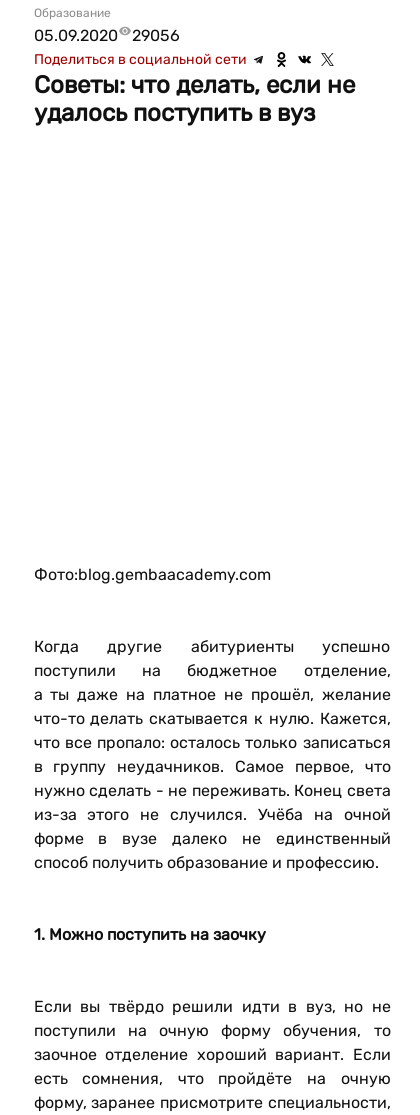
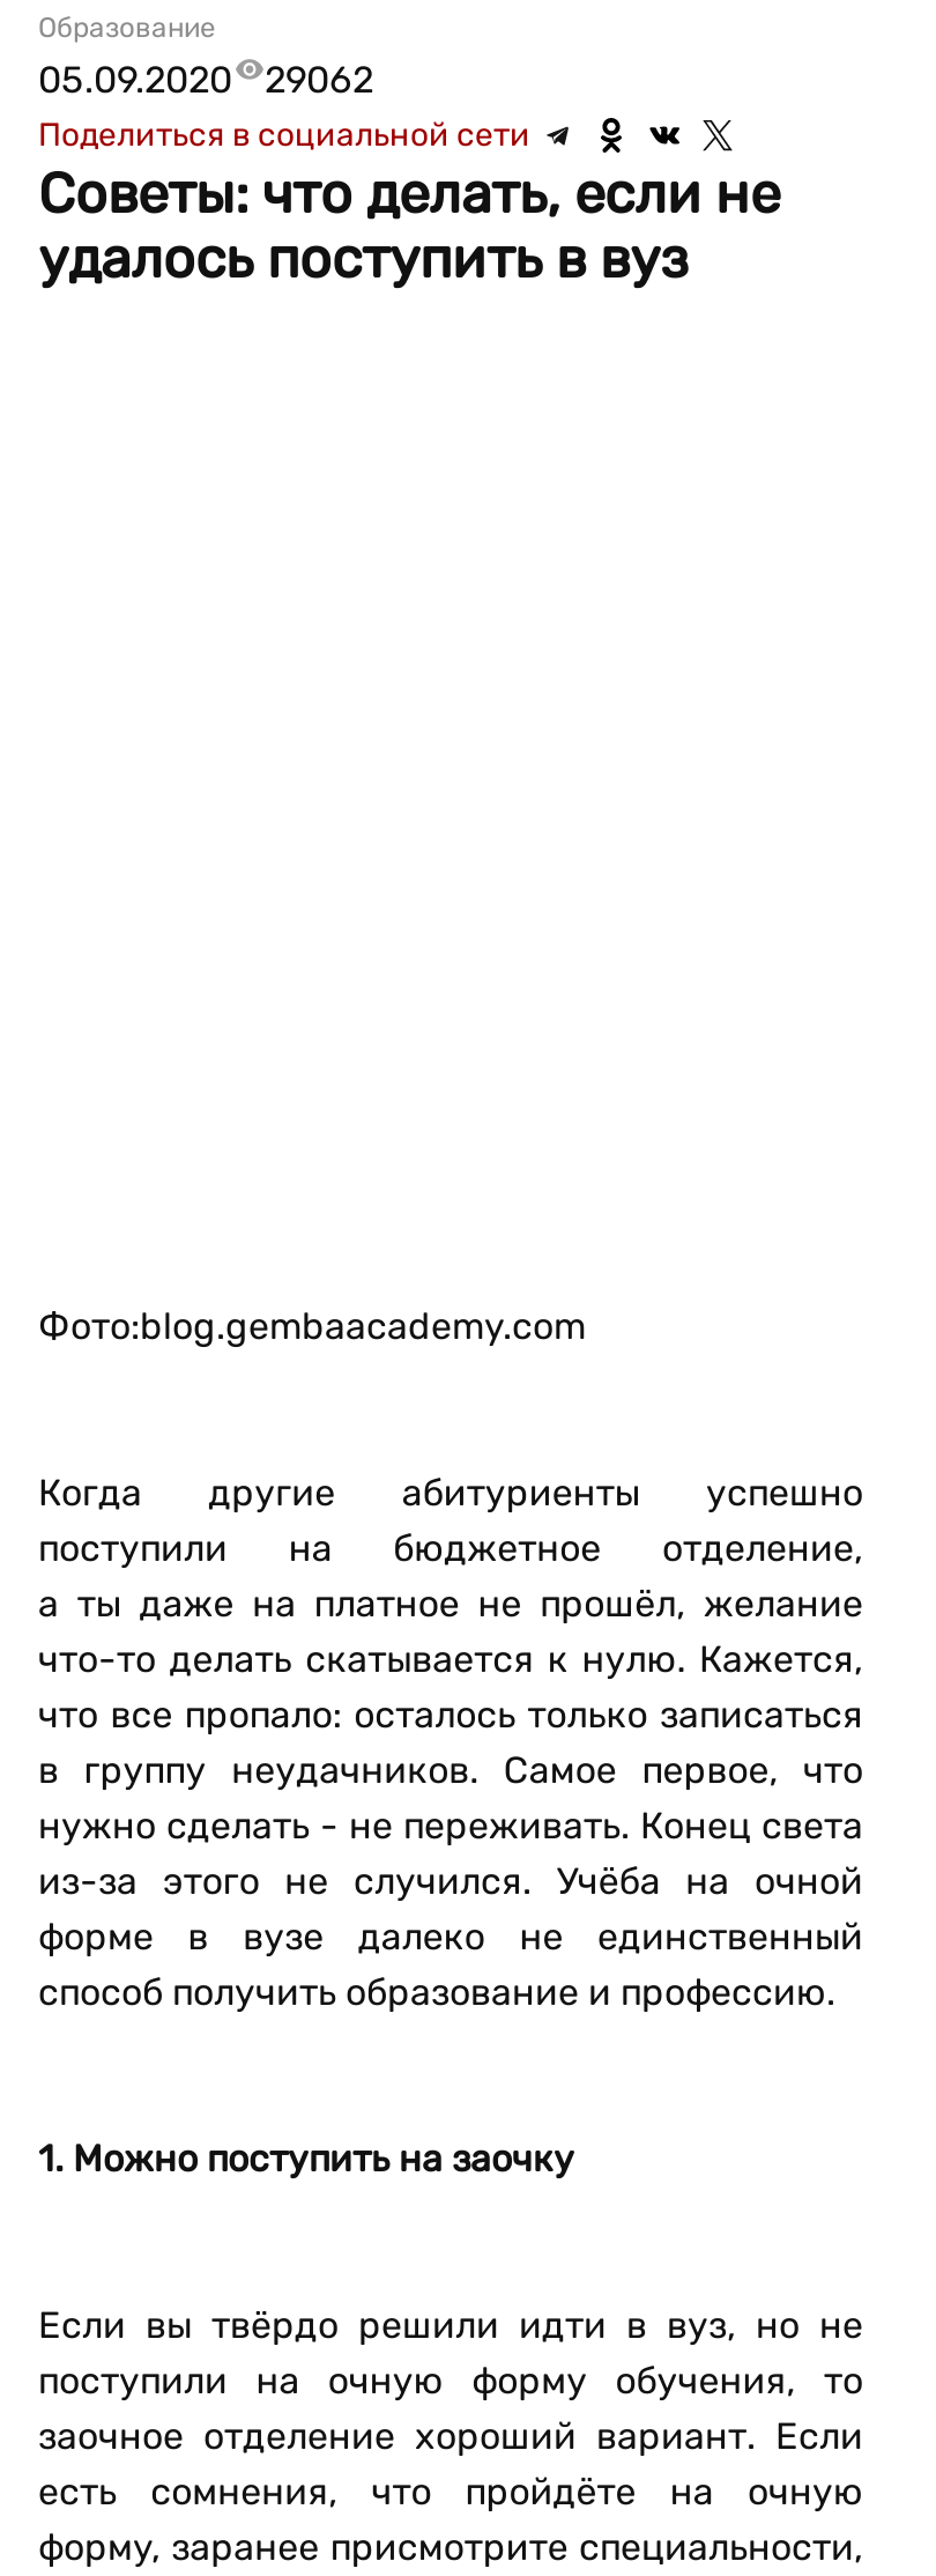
- 05.09.2020 29056
+ 05.09.2020 29062
